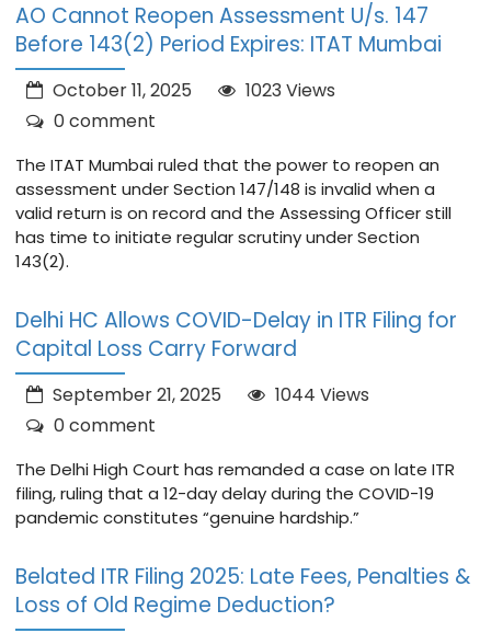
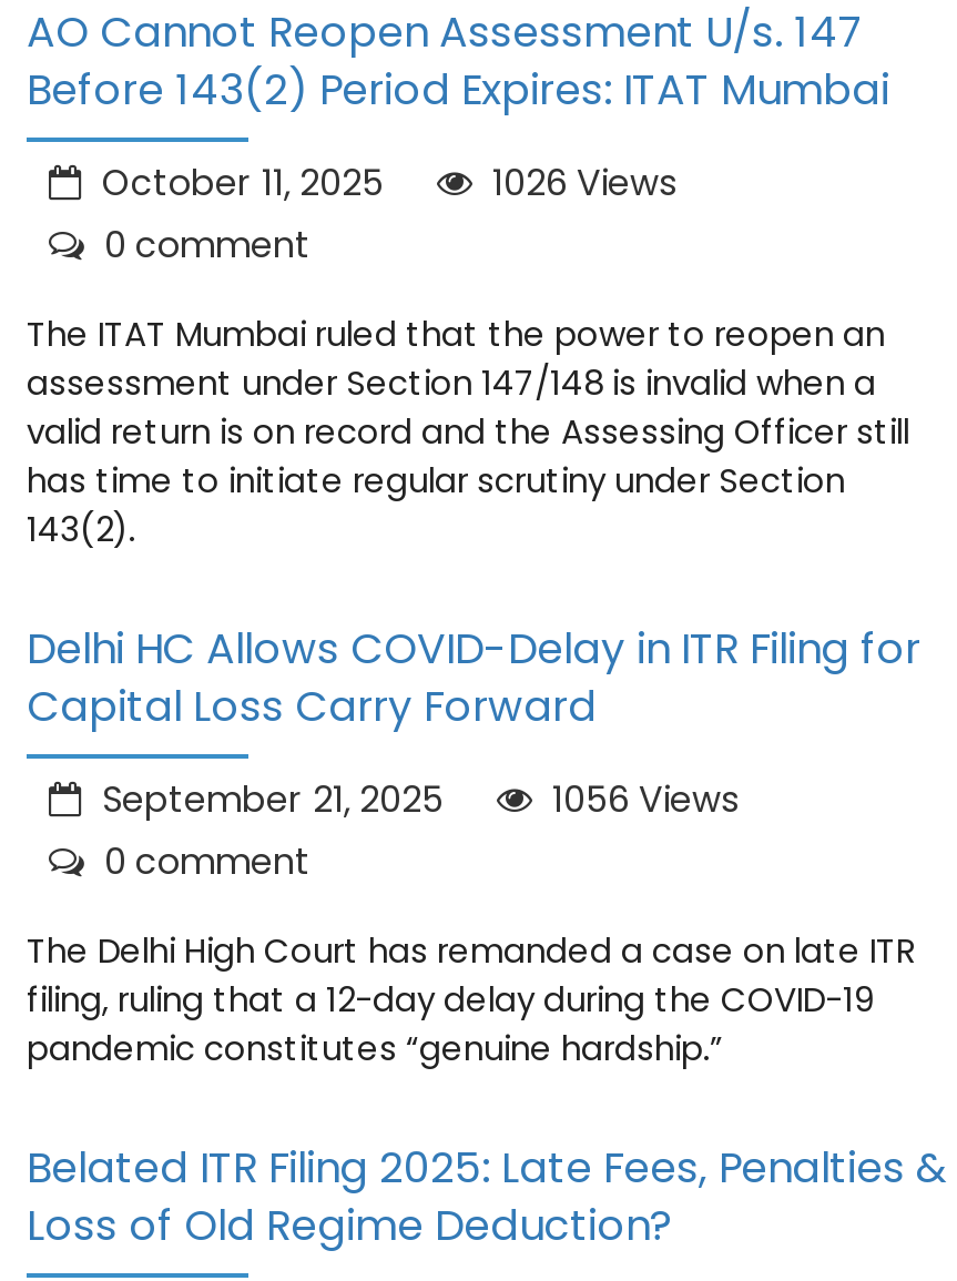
- October 11, 2025 1023 Views
+ October 11, 2025 1026 Views

- September 21, 2025 1044 Views
+ September 21, 2025 1056 Views
